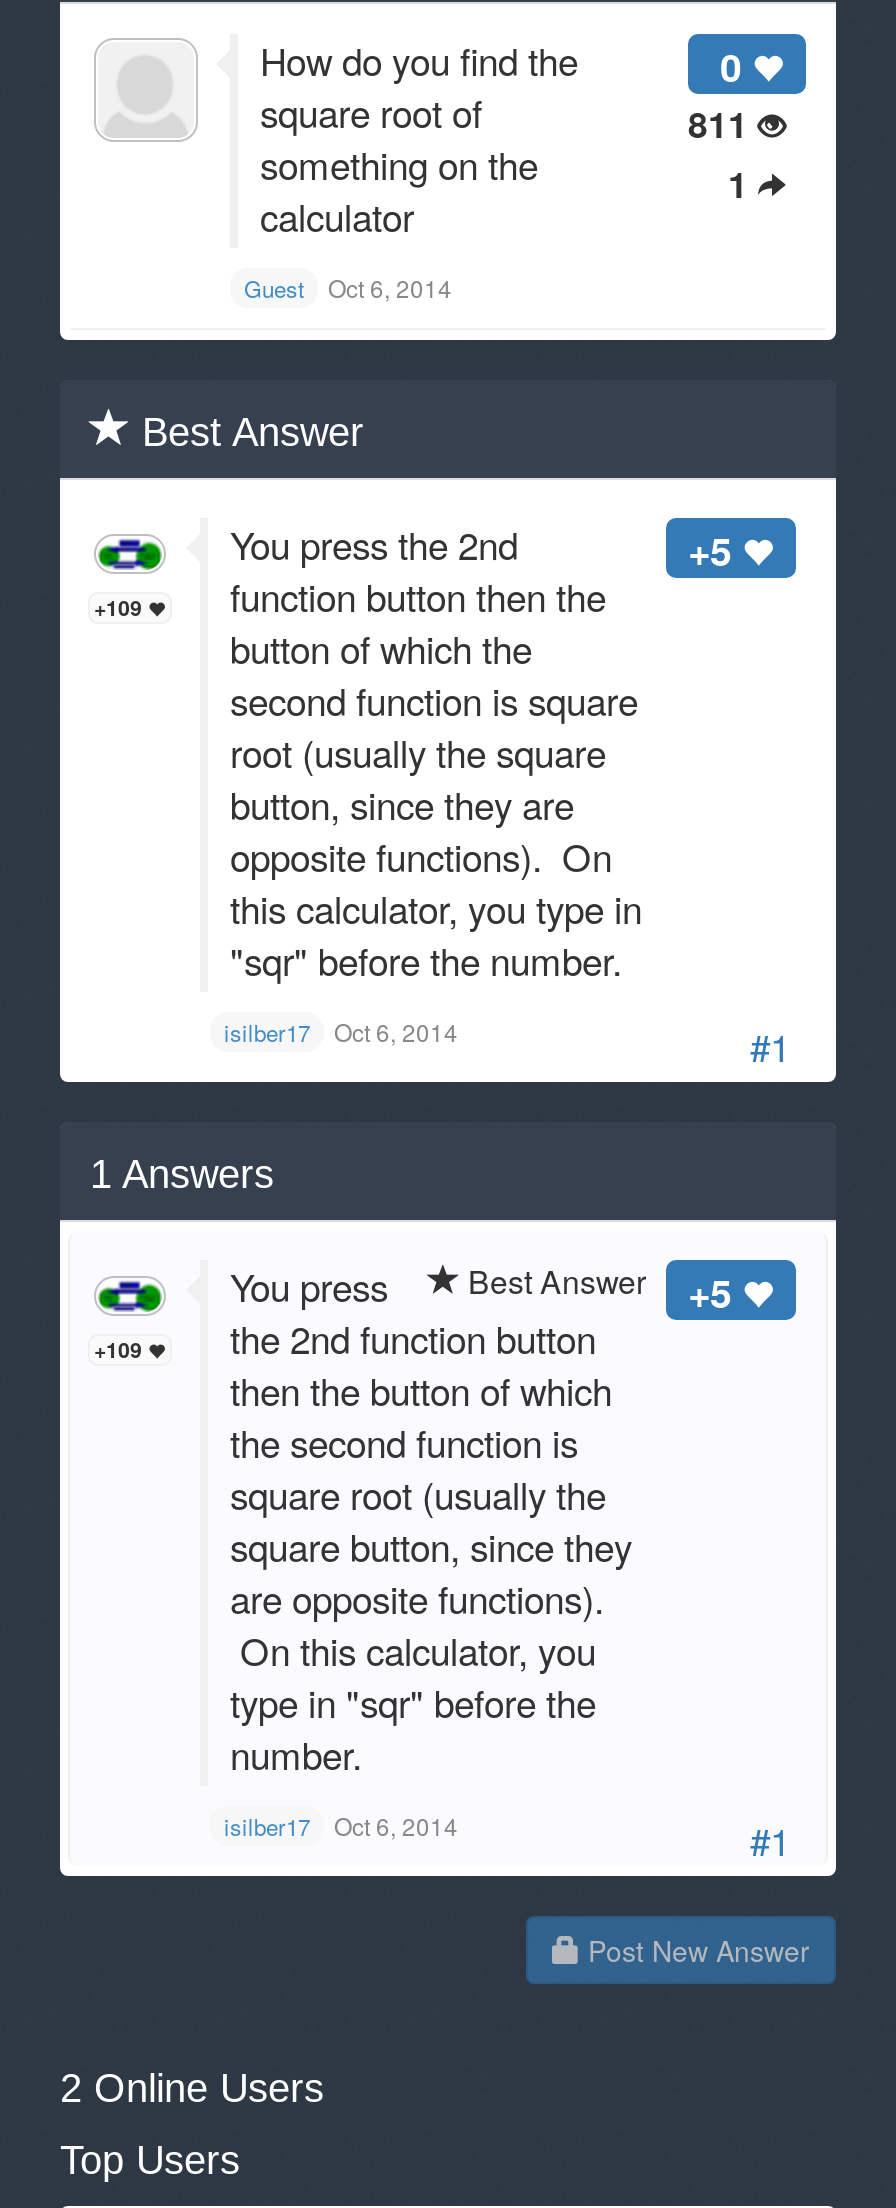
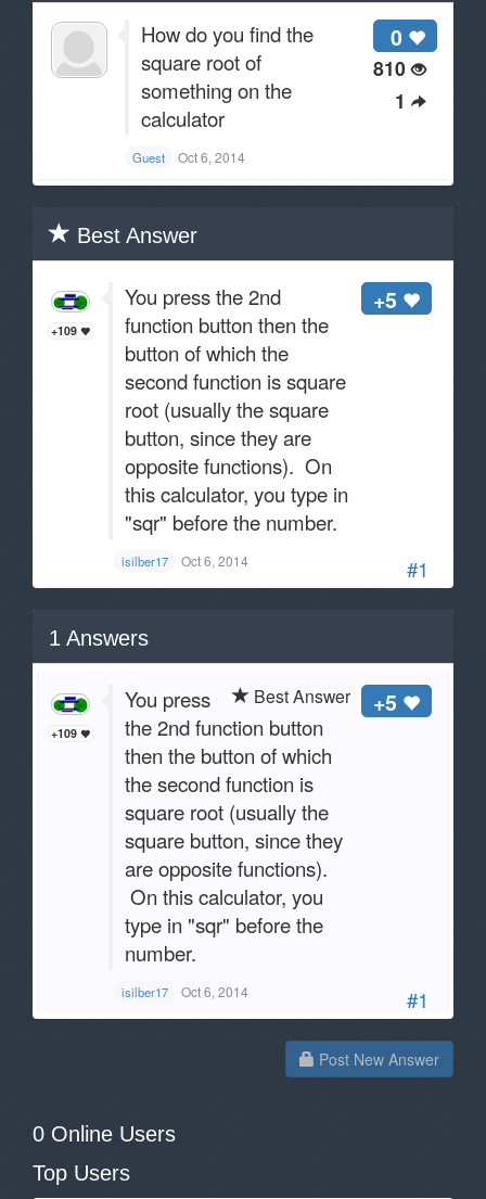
- 811
+ 810

- 2 Online Users
+ 0 Online Users
